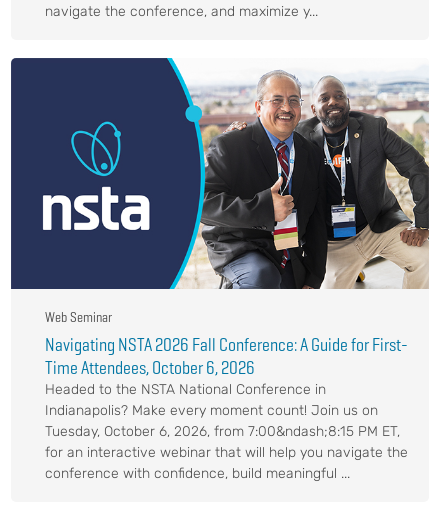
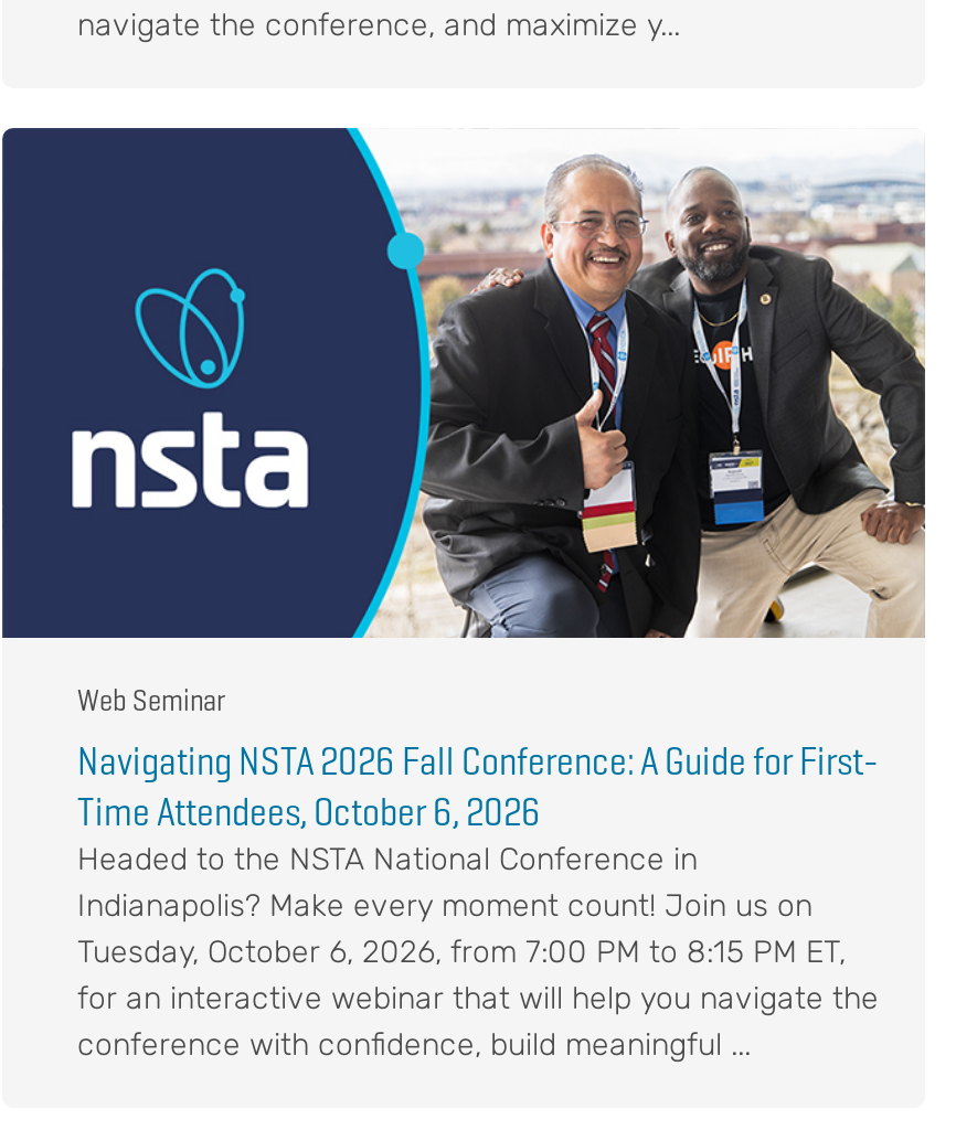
- Tuesday, October 6, 2026, from 7:00&ndash;8:15 PM ET,
+ Tuesday, October 6, 2026, from 7:00 PM to 8:15 PM ET,
